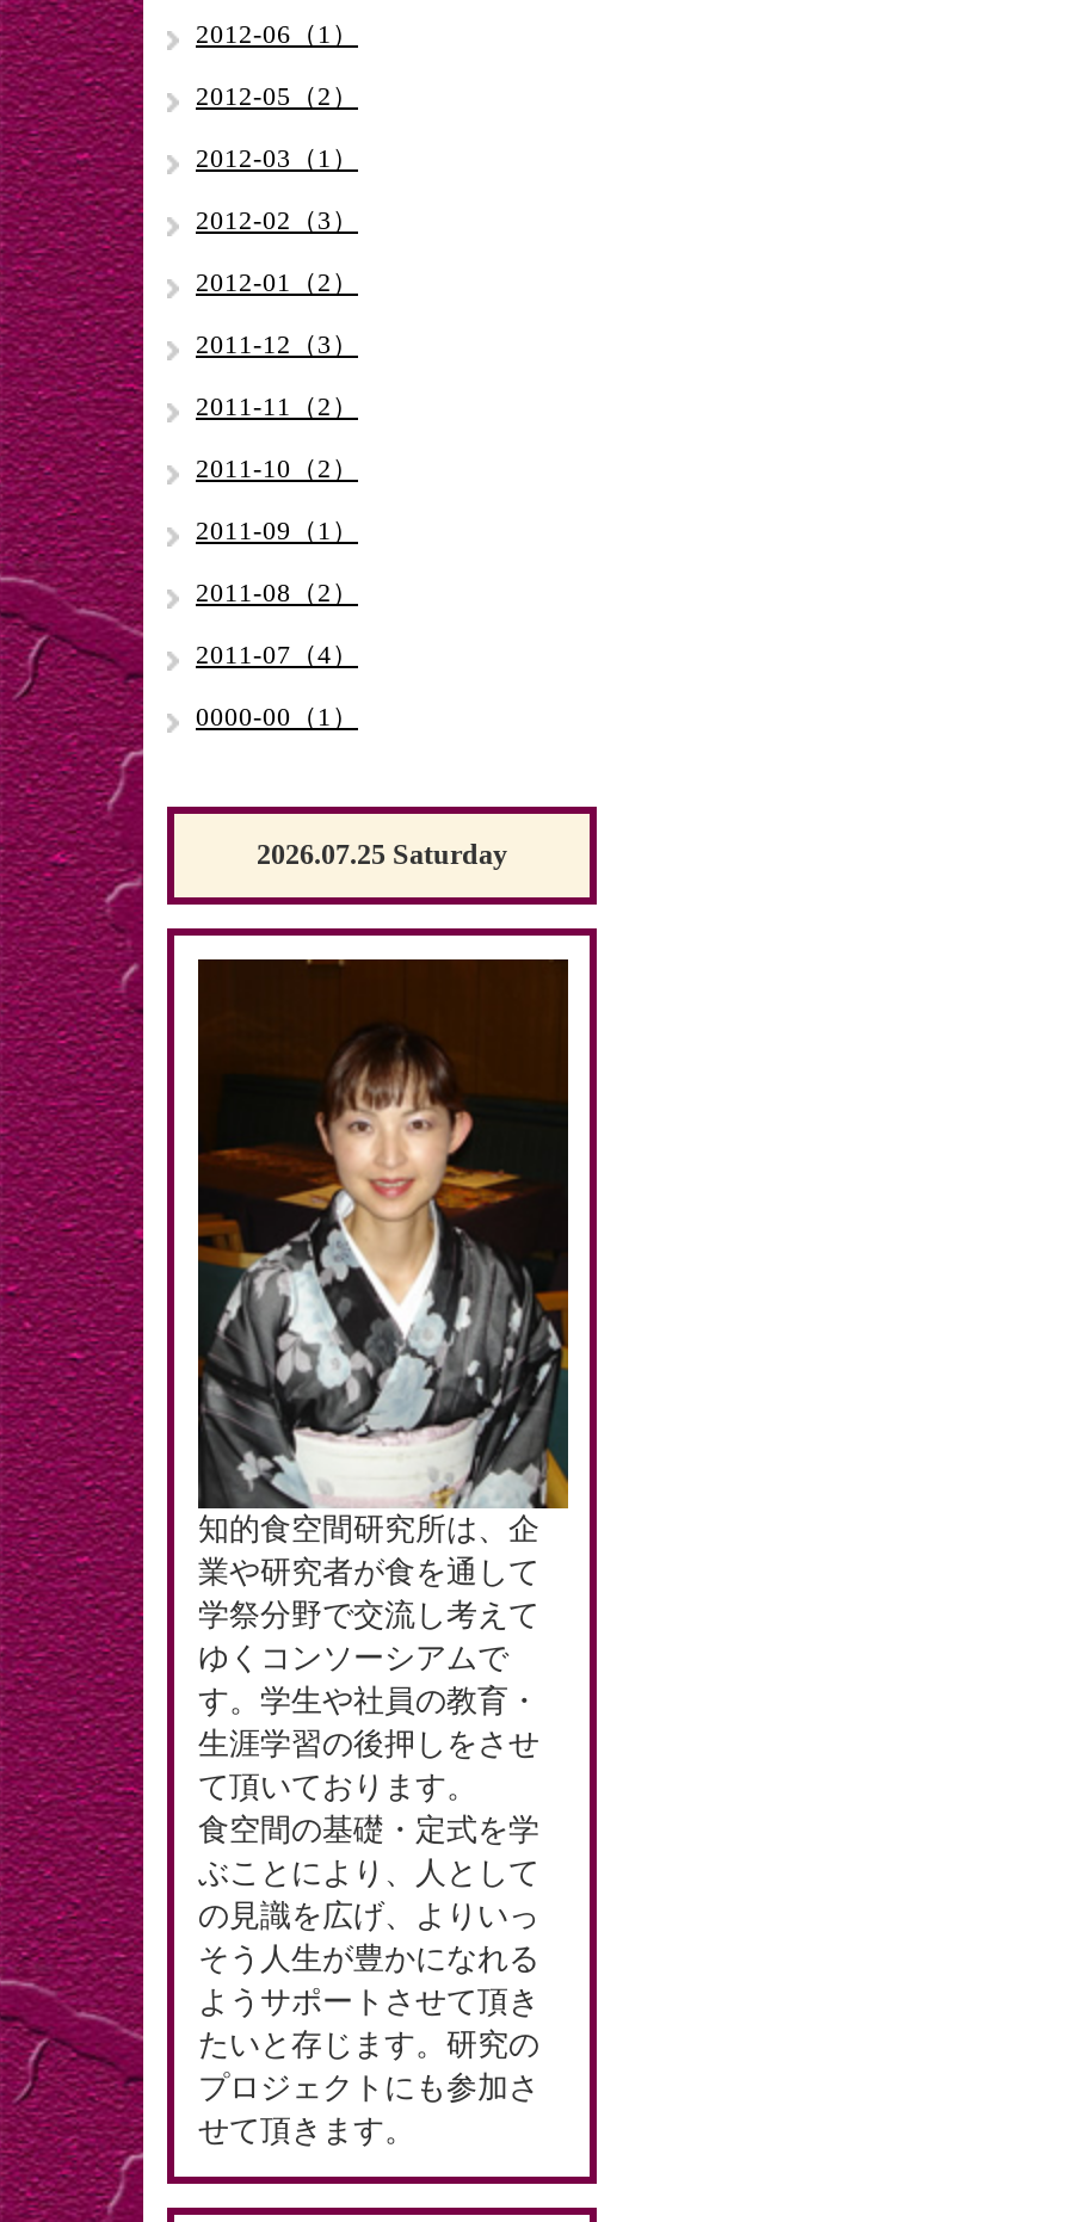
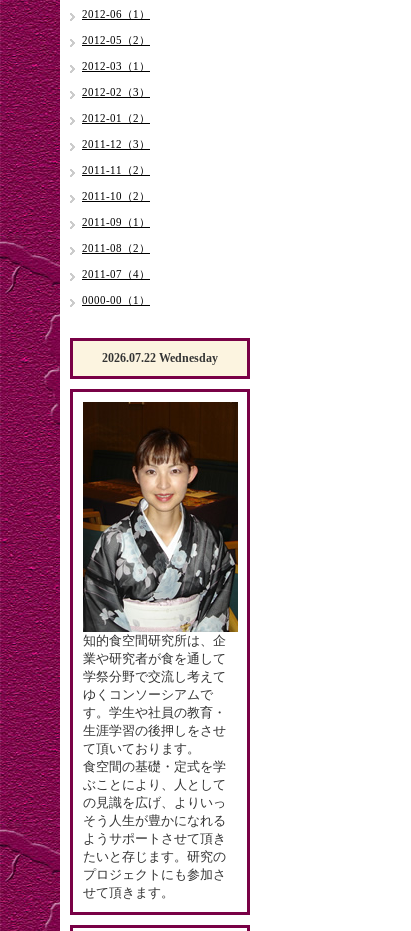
- 2026.07.25 Saturday
+ 2026.07.22 Wednesday
